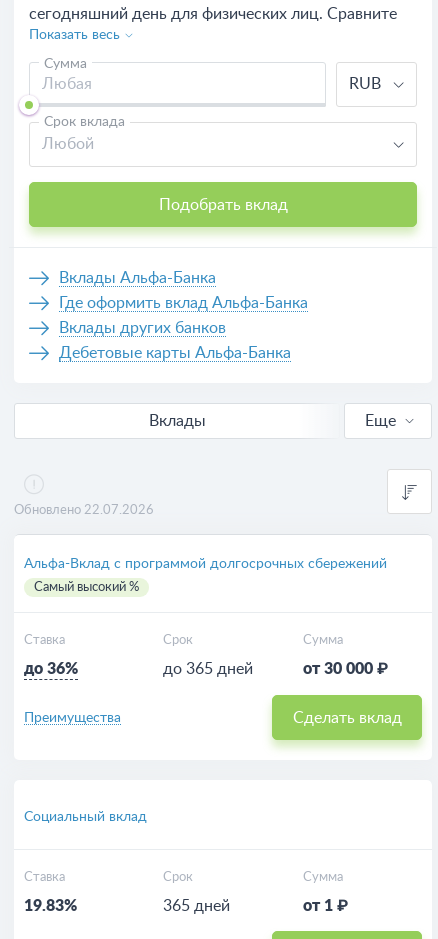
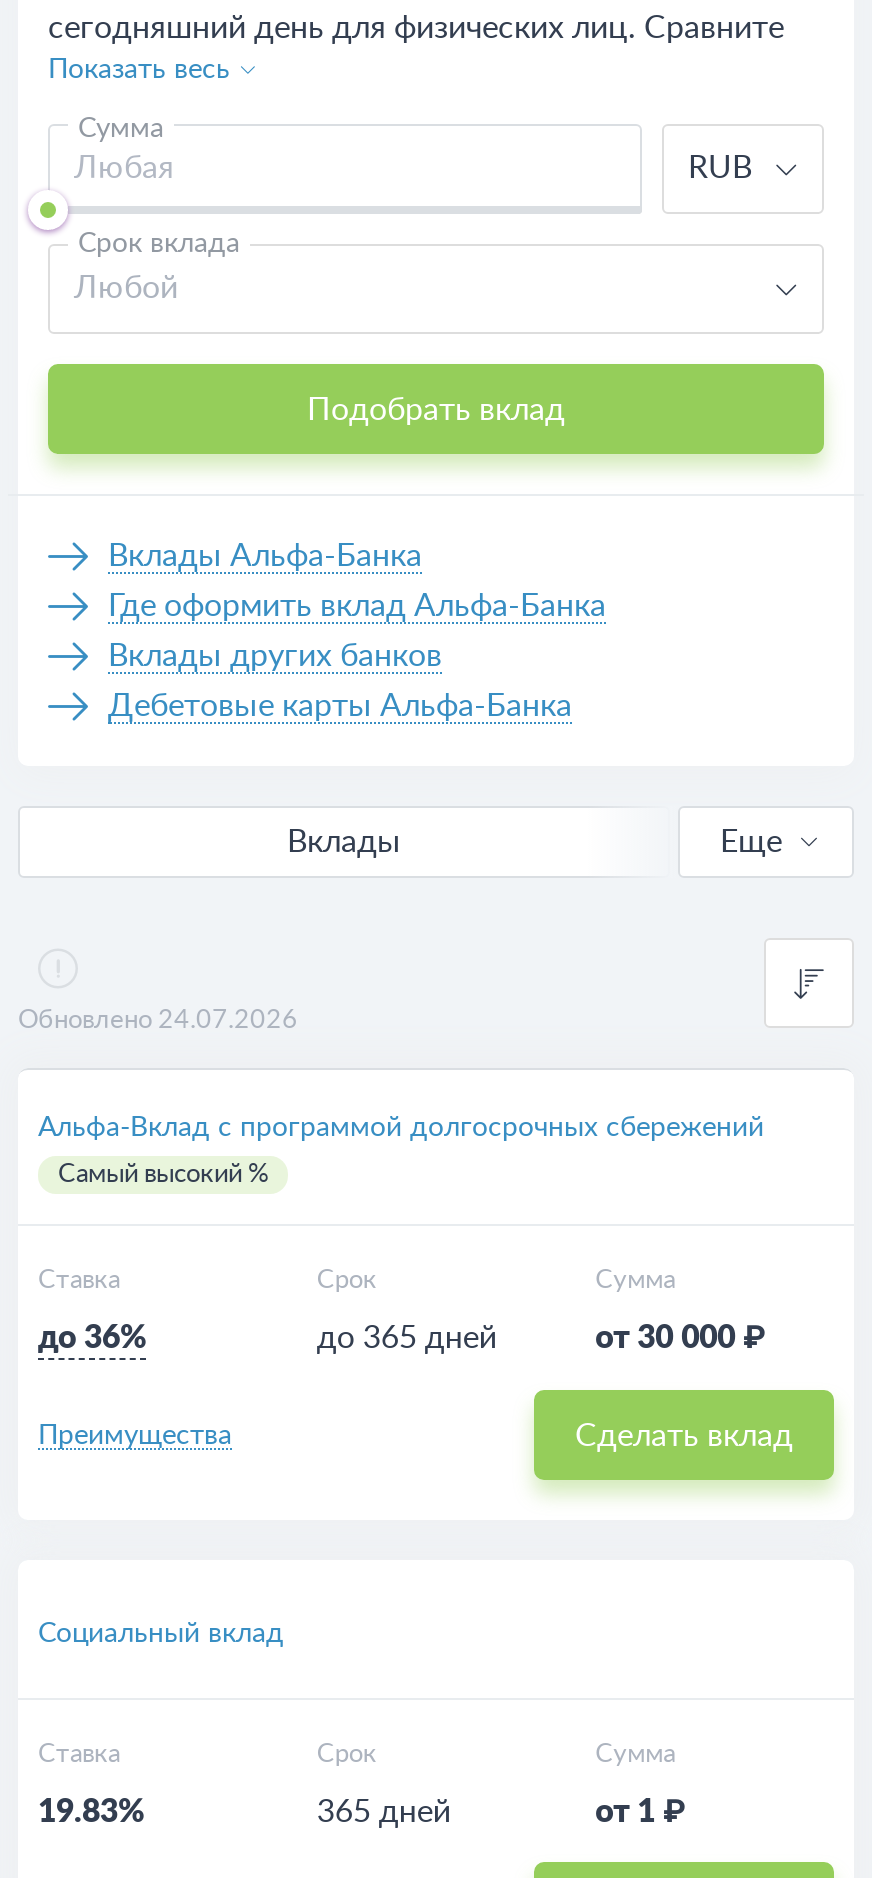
- Обновлено 22.07.2026
+ Обновлено 24.07.2026
